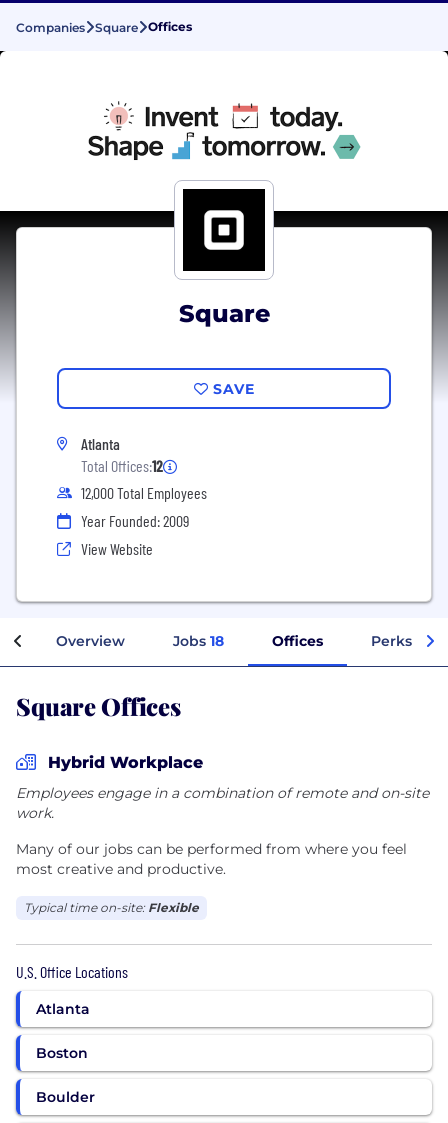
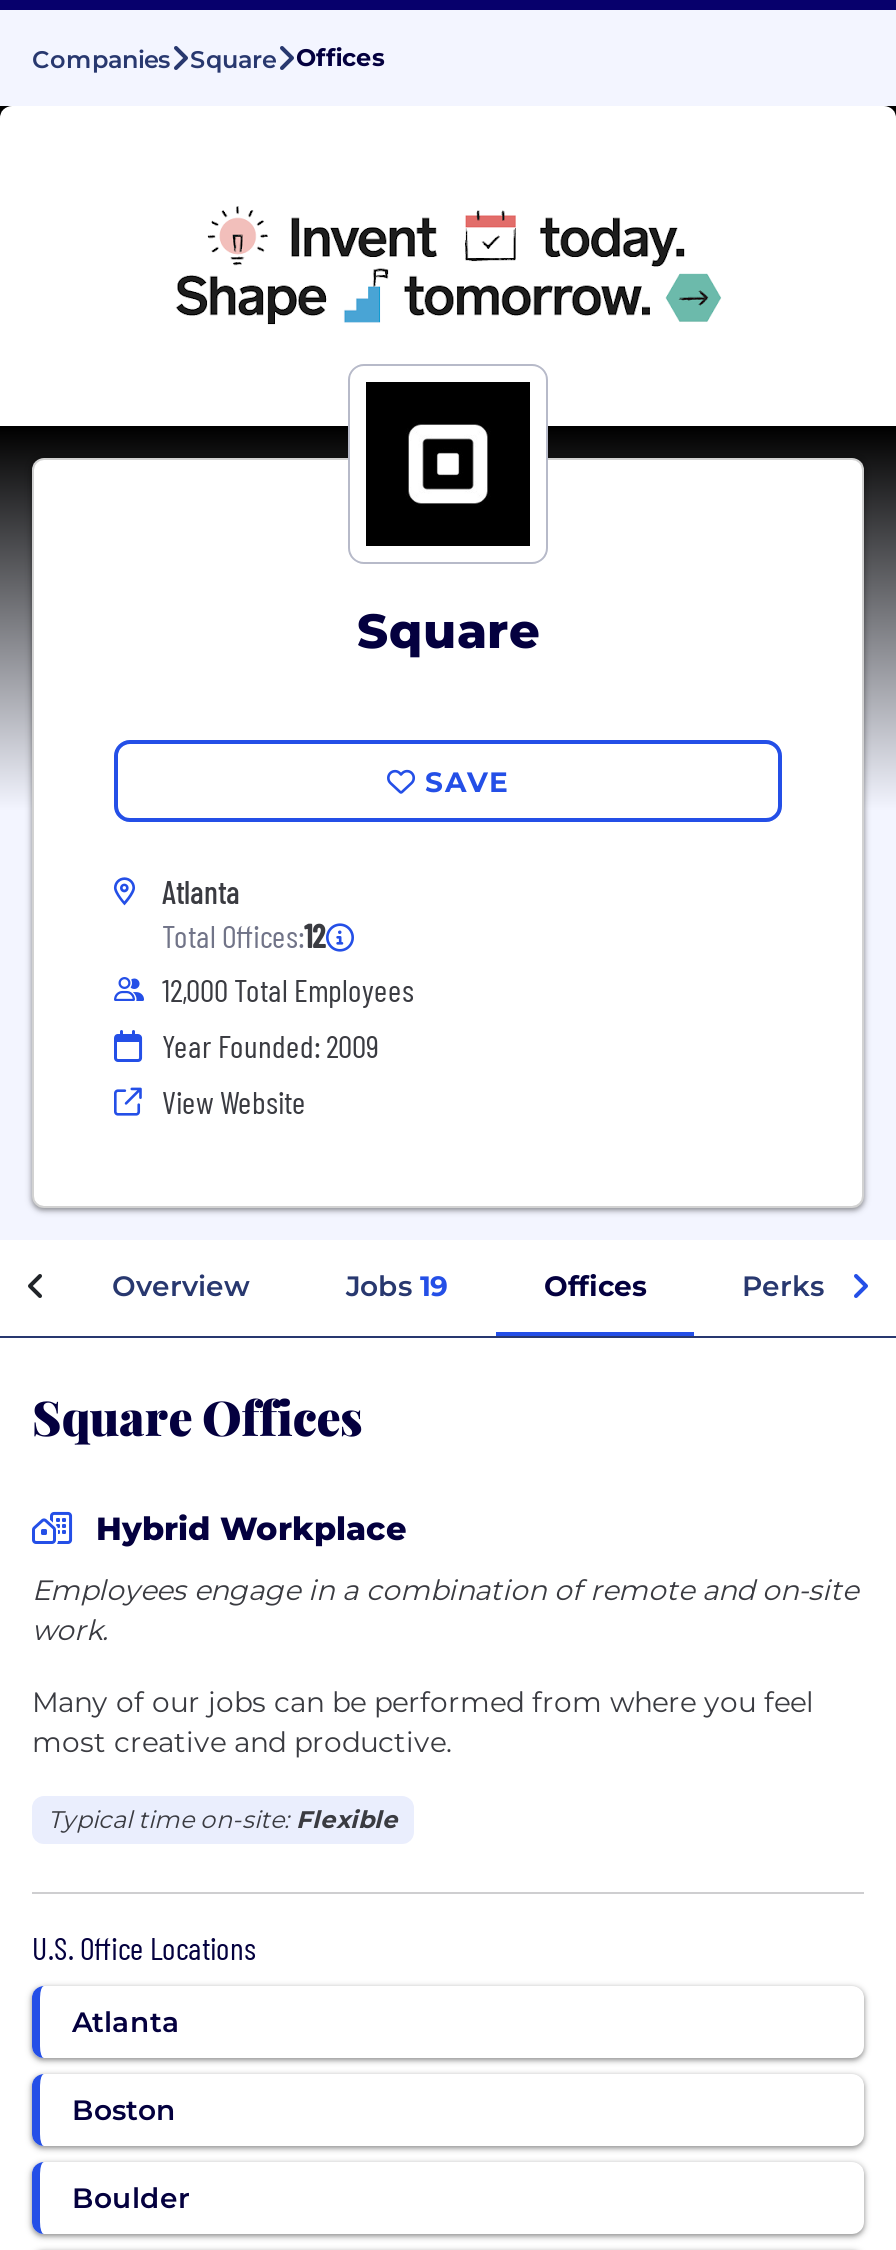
- Jobs 18
+ Jobs 19
